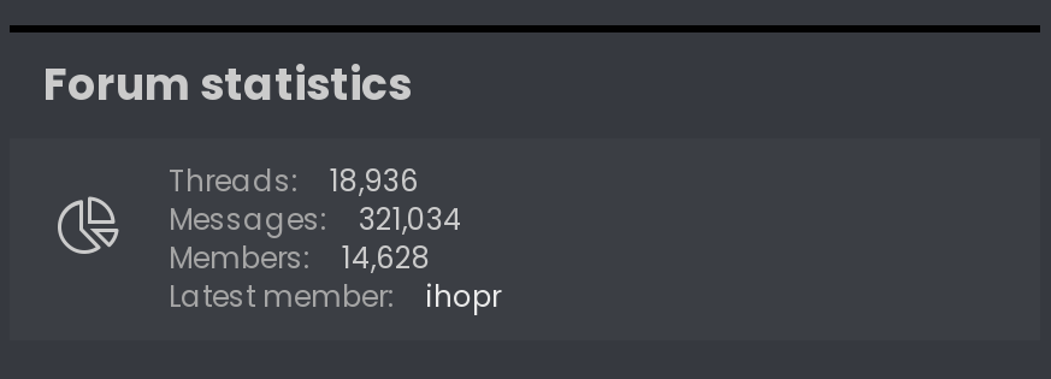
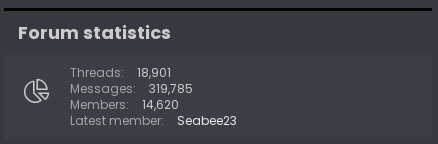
- Threads 18,936
+ Threads 18,901

- Messages 321,034
+ Messages 319,785

- Members 14,628
+ Members 14,620

- ihopr
+ Seabee23
